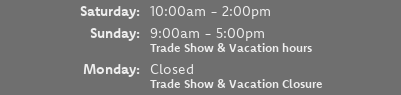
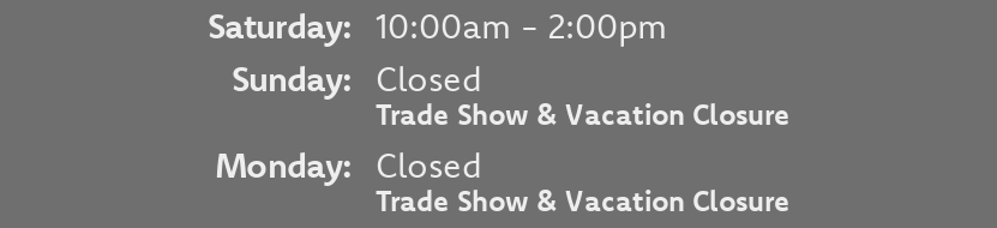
- Sunday: 9:00am - 5:00pm
- Trade Show & Vacation hours
+ Sunday: Closed
+ Trade Show & Vacation Closure
